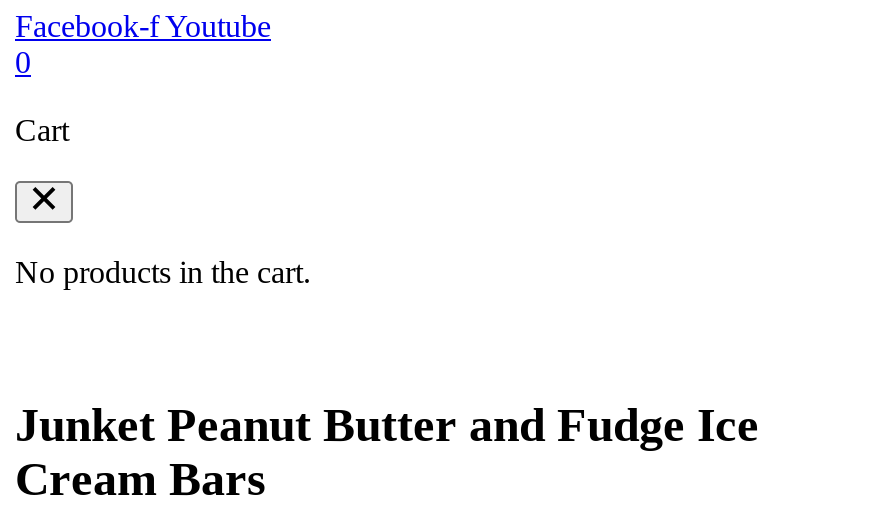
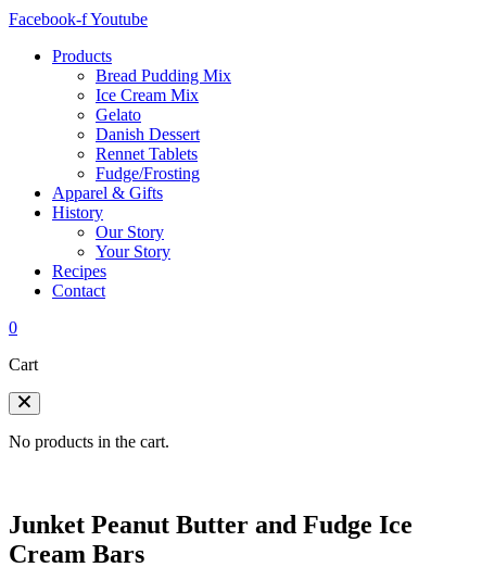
+ Products
+ Bread Pudding Mix
+ Ice Cream Mix
+ Gelato
+ Danish Dessert
+ Rennet Tablets
+ Fudge/Frosting
+ Apparel & Gifts
+ History
+ Our Story
+ Your Story
+ Recipes
+ Contact
